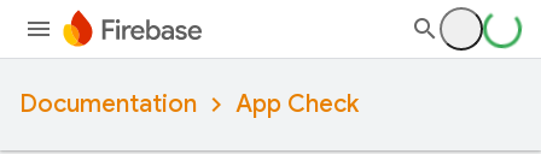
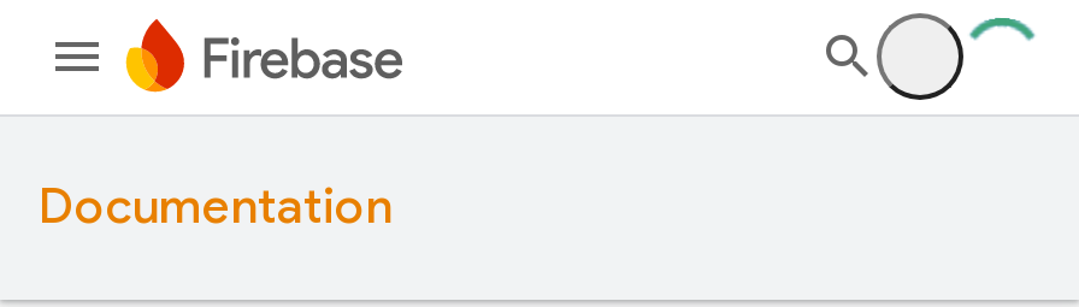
- [image]
+ [image]

- App Check
